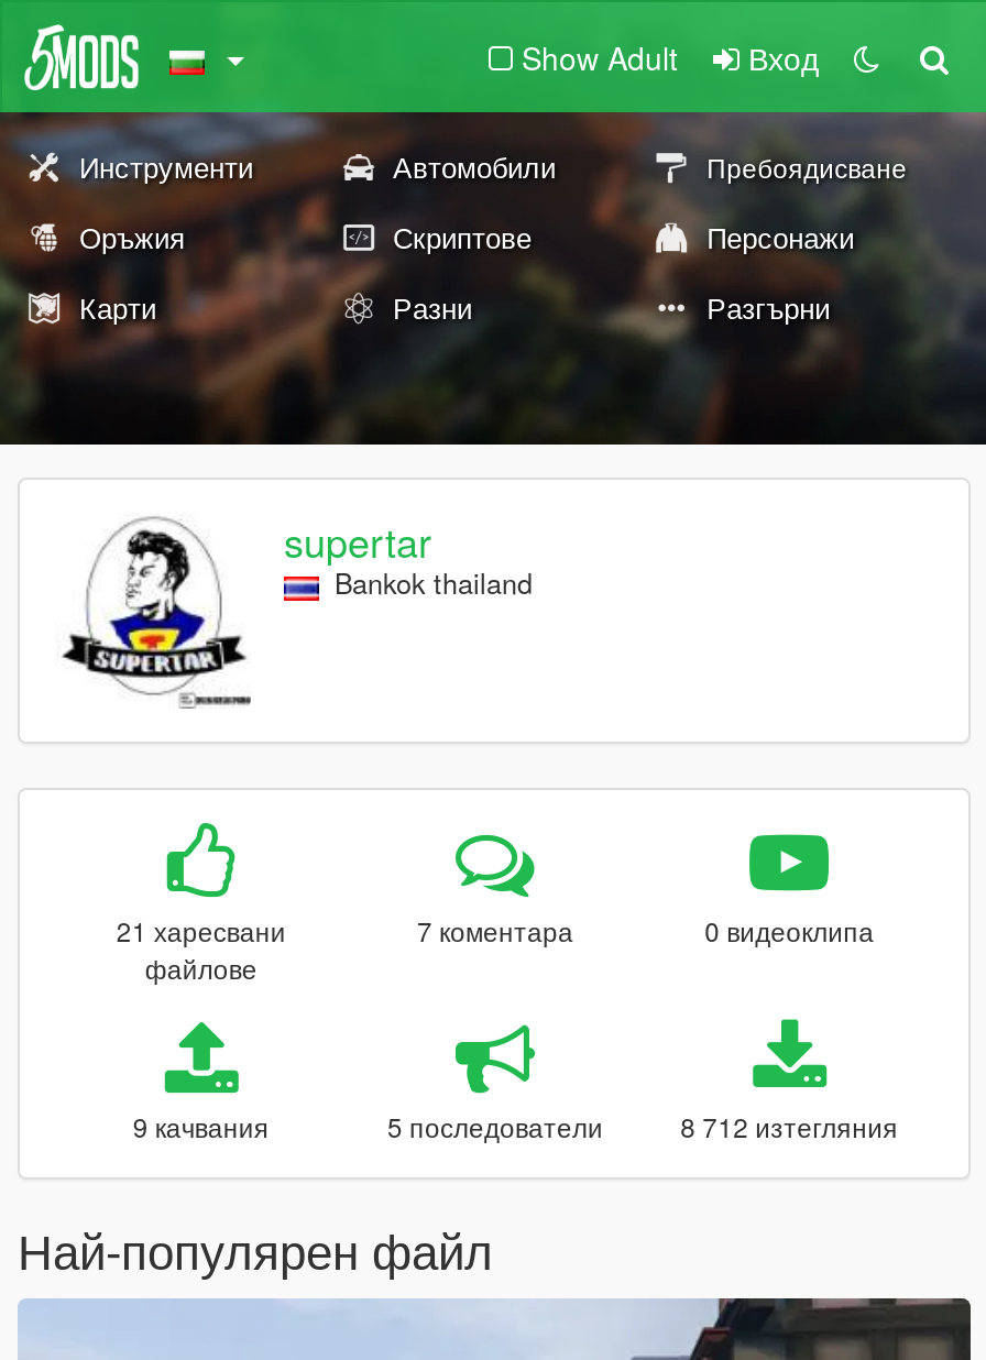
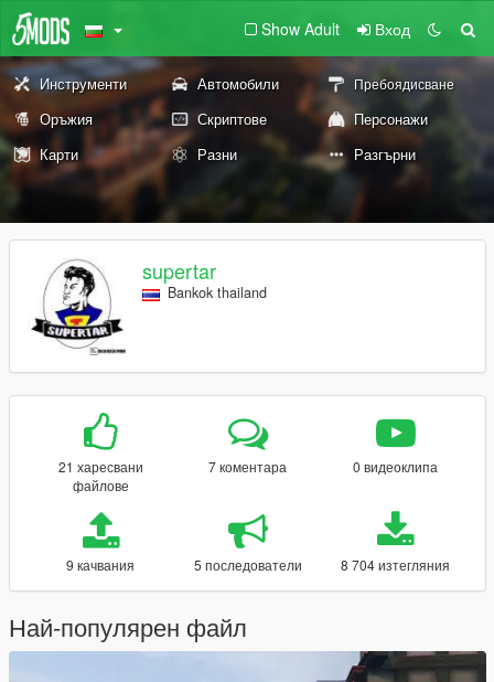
- 8 712 изтегляния
+ 8 704 изтегляния
